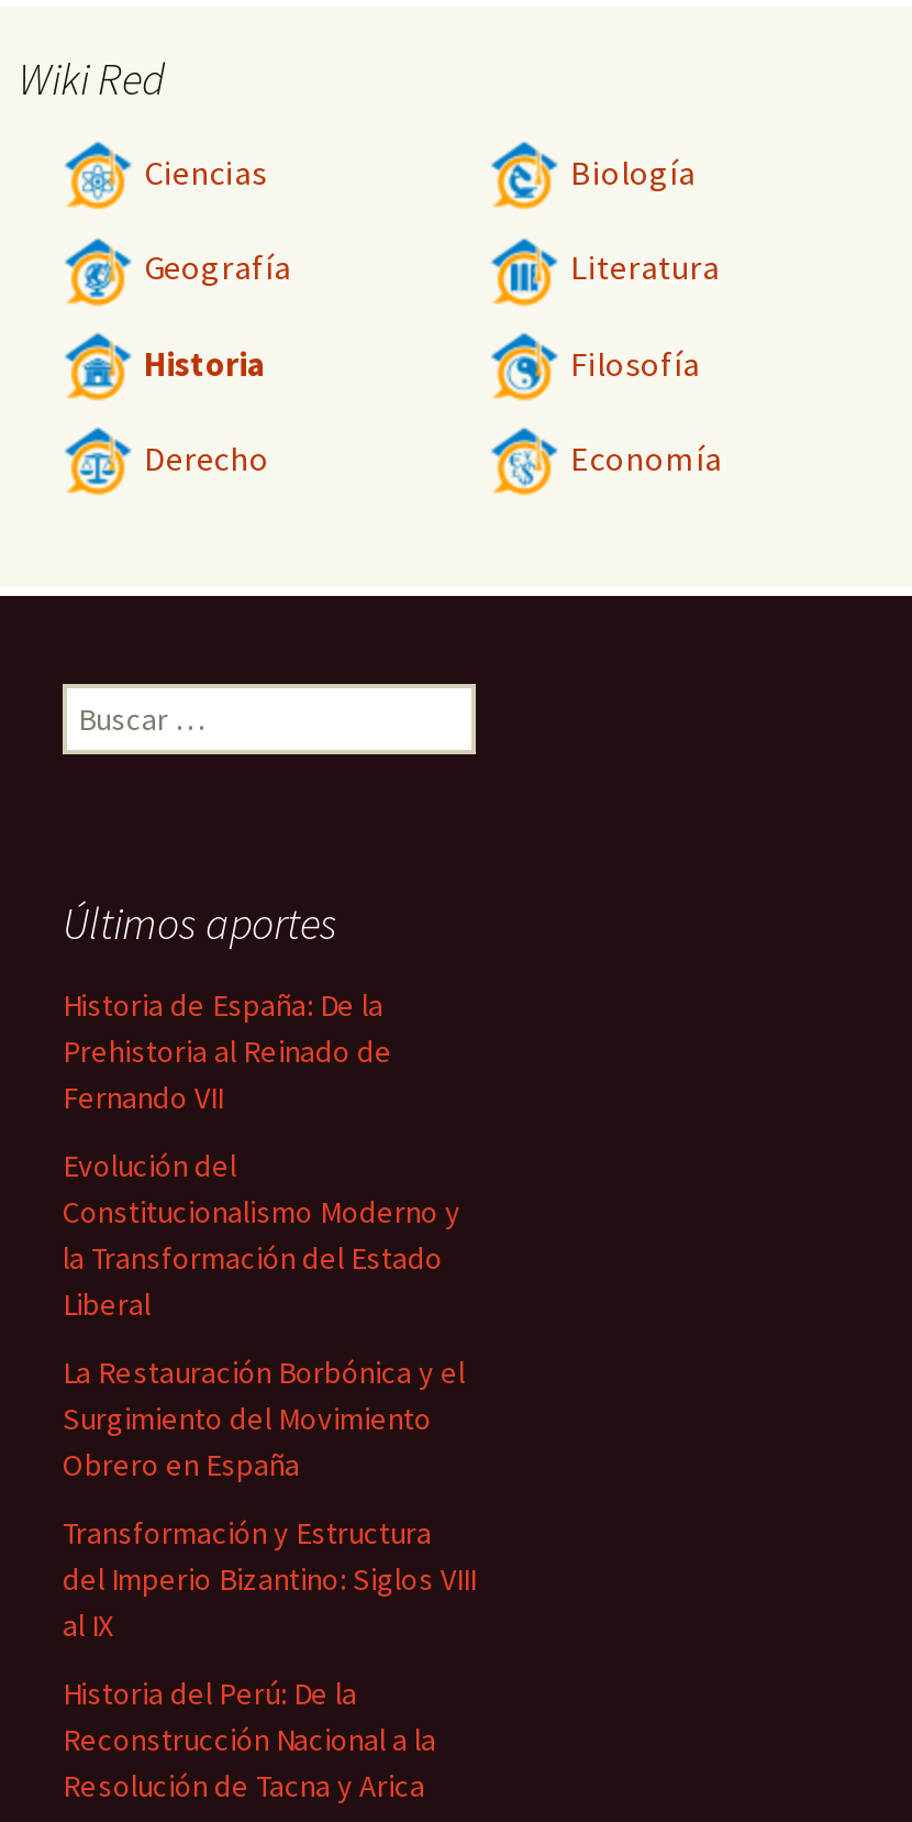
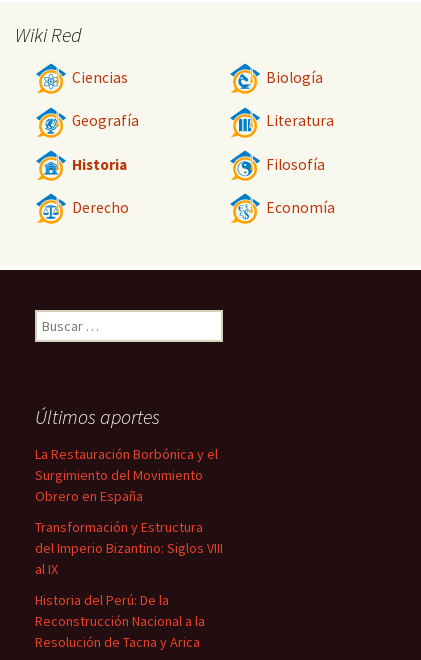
- Historia de España: De la
- Prehistoria al Reinado de
- Fernando VII
- Evolución del
- Constitucionalismo Moderno y
- la Transformación del Estado
- Liberal
